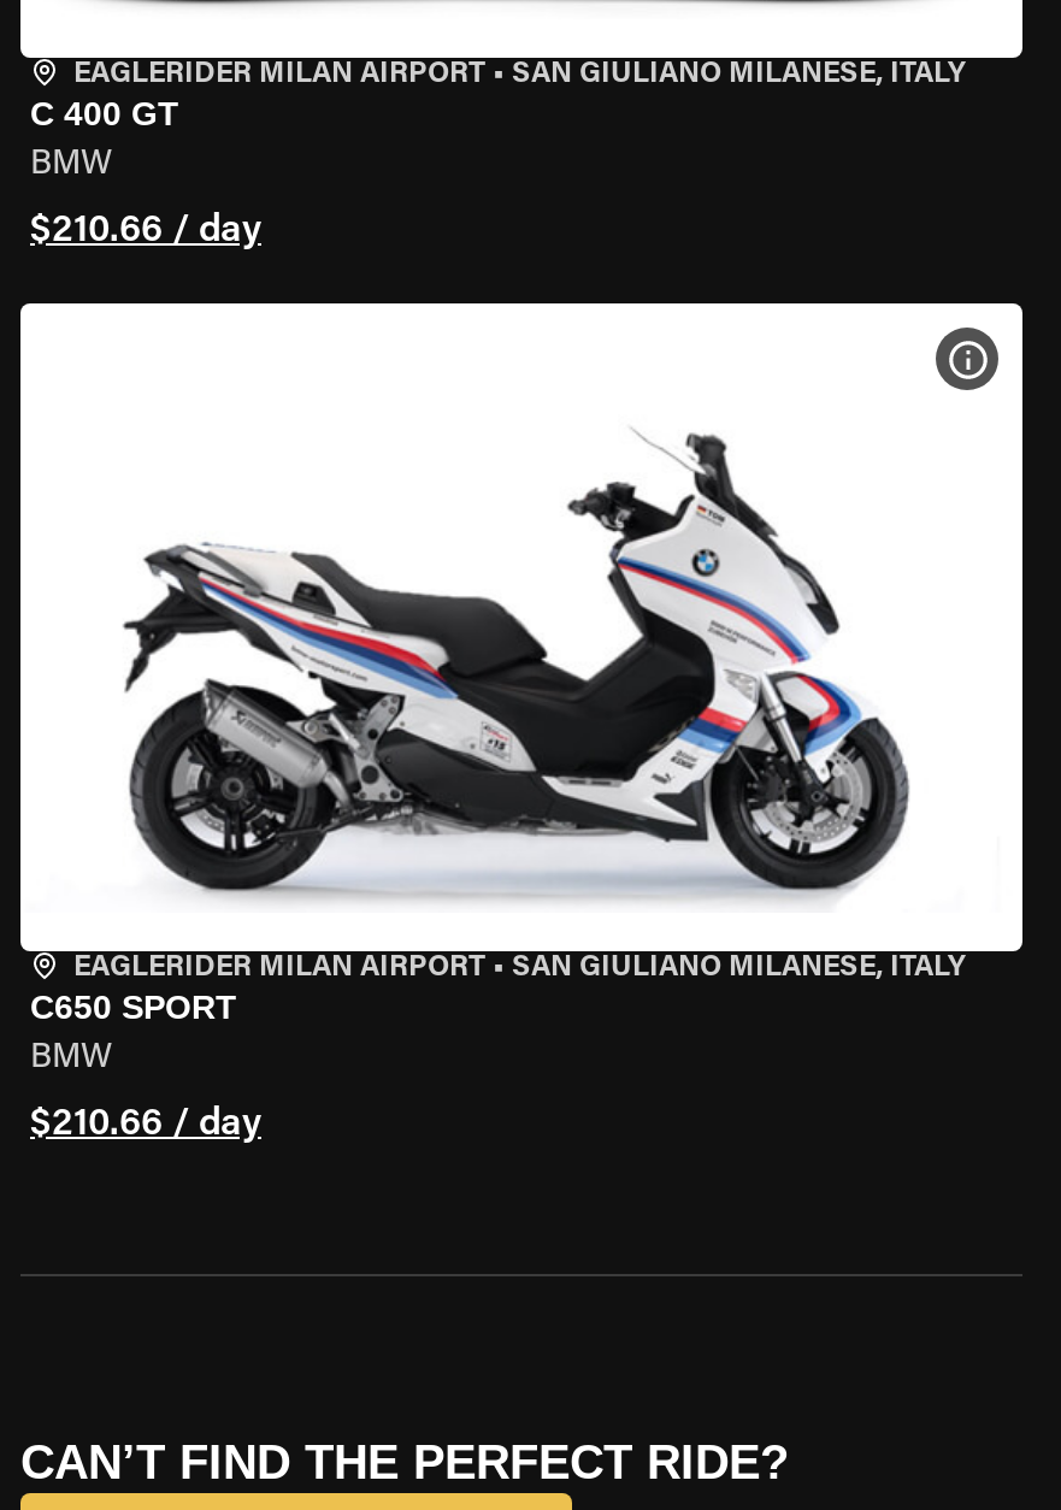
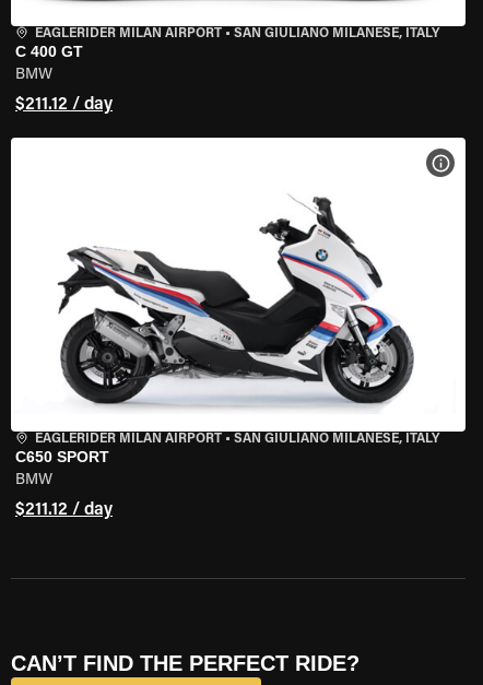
- $210.66 / day
+ $211.12 / day

- $210.66 / day
+ $211.12 / day
